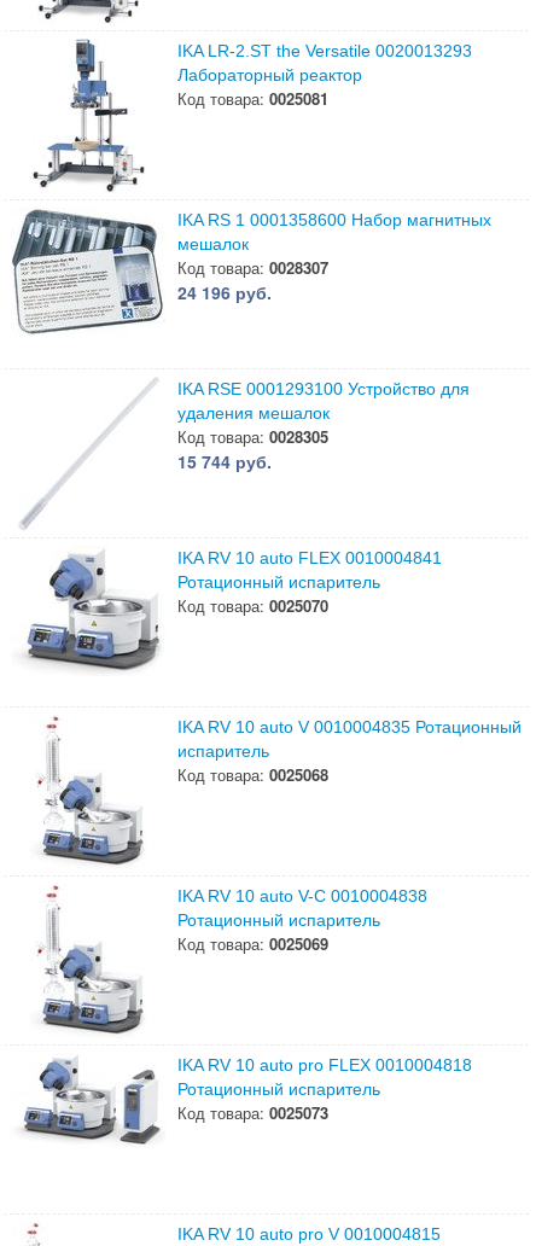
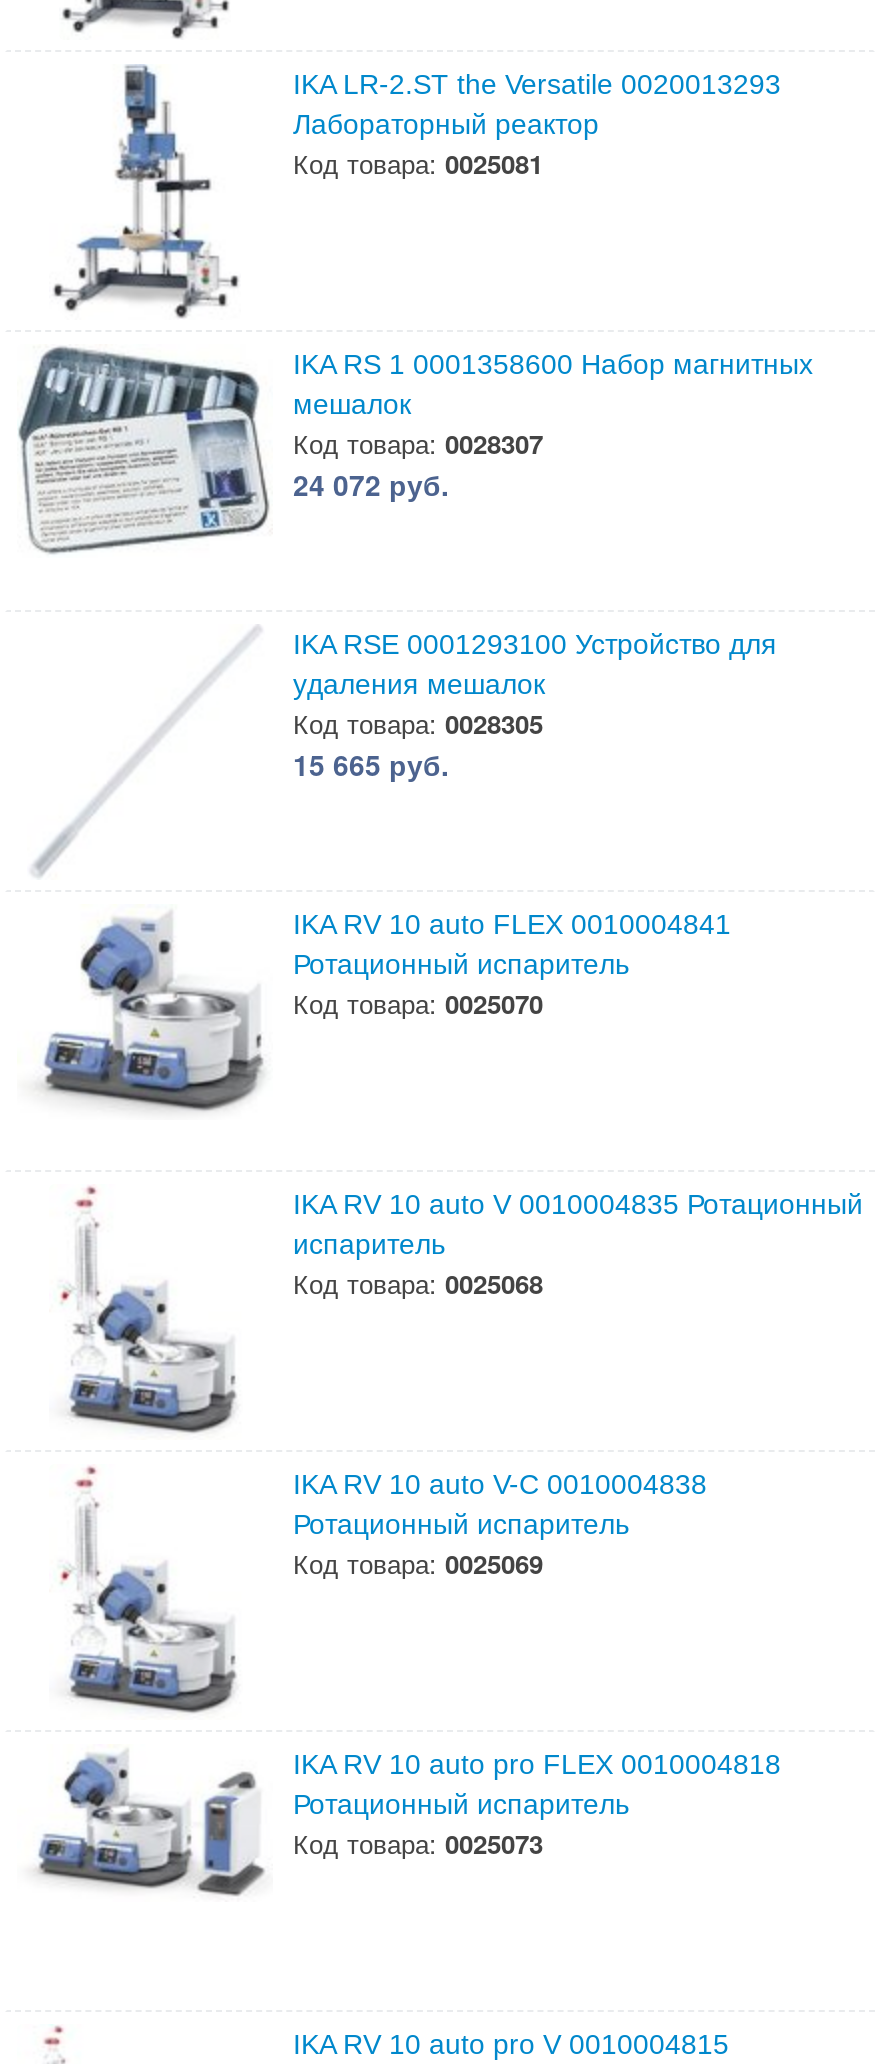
- 24 196 руб.
+ 24 072 руб.

- 15 744 руб.
+ 15 665 руб.
